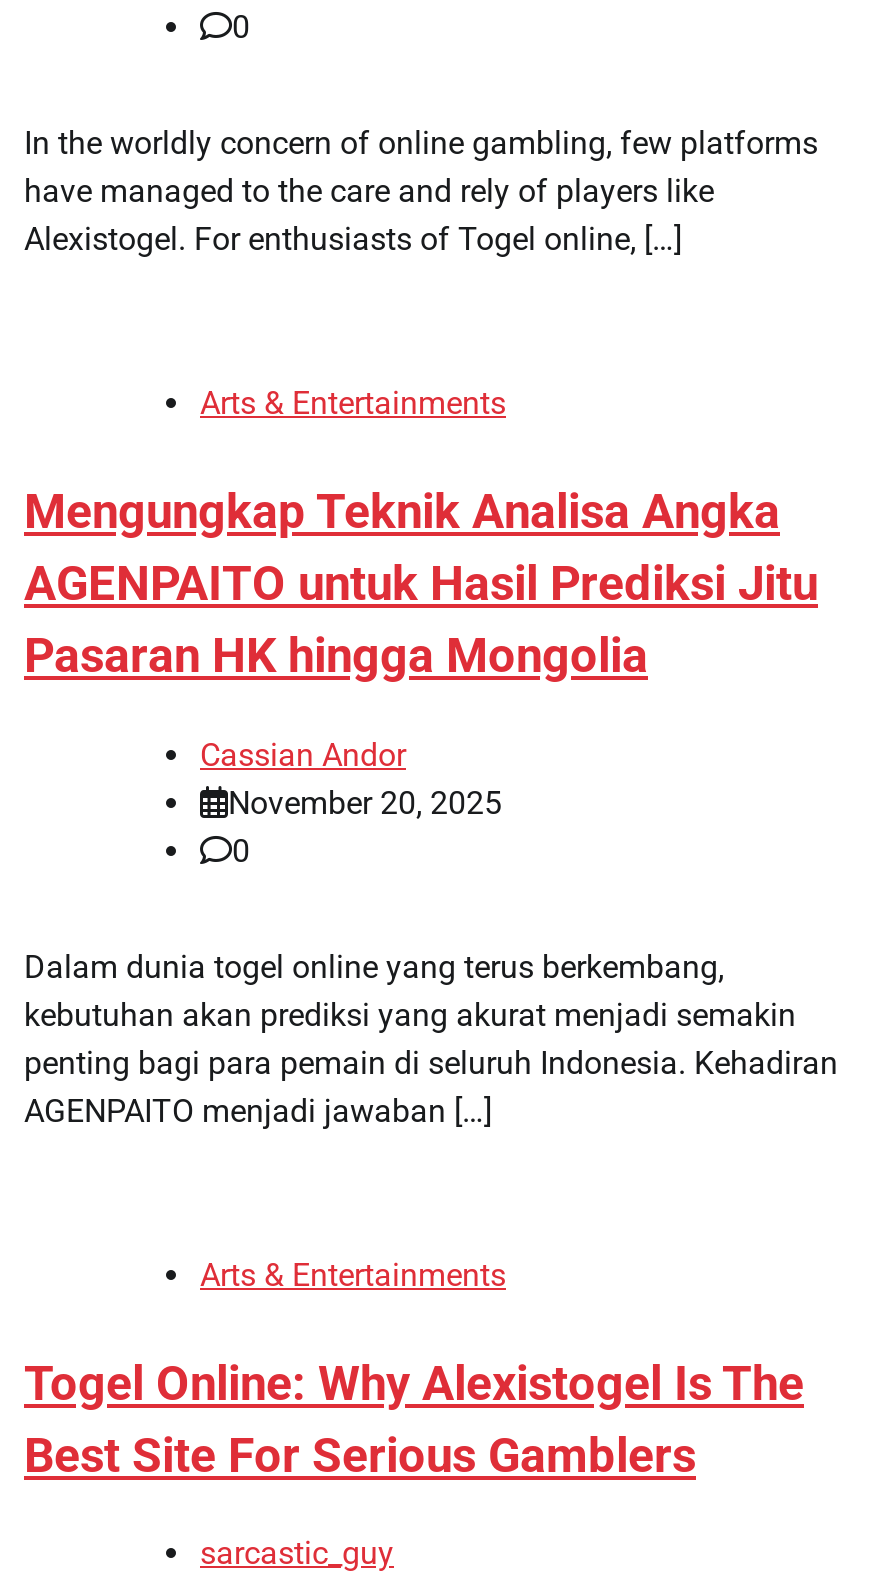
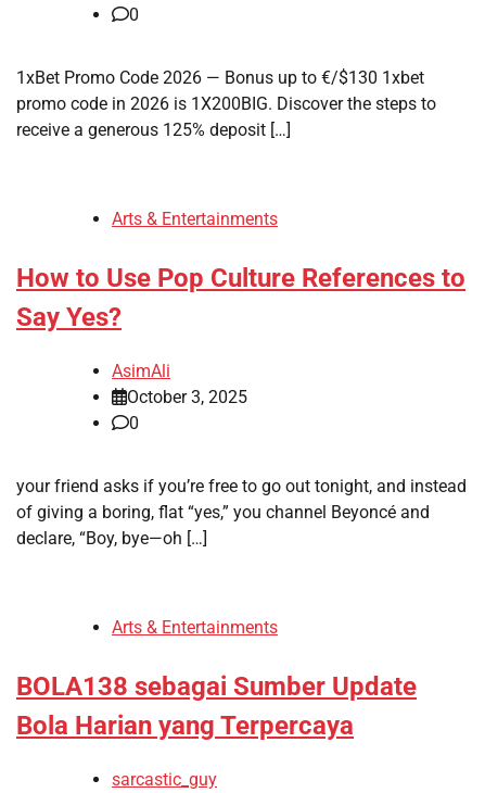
- In the worldly concern of online gambling, few platforms
- have managed to the care and rely of players like
- Alexistogel. For enthusiasts of Togel online, […]
+ 1xBet Promo Code 2026 — Bonus up to €/$130 1xbet
+ promo code in 2026 is 1X200BIG. Discover the steps to
+ receive a generous 125% deposit […]

- Mengungkap Teknik Analisa Angka
- AGENPAITO untuk Hasil Prediksi Jitu
- Pasaran HK hingga Mongolia
+ How to Use Pop Culture References to
+ Say Yes?

- Cassian Andor
- November 20, 2025
+ AsimAli
+ October 3, 2025

- Dalam dunia togel online yang terus berkembang,
- kebutuhan akan prediksi yang akurat menjadi semakin
- penting bagi para pemain di seluruh Indonesia. Kehadiran
- AGENPAITO menjadi jawaban […]
+ your friend asks if you’re free to go out tonight, and instead
+ of giving a boring, flat “yes,” you channel Beyoncé and
+ declare, “Boy, bye—oh […]

- Togel Online: Why Alexistogel Is The
- Best Site For Serious Gamblers
+ BOLA138 sebagai Sumber Update
+ Bola Harian yang Terpercaya
